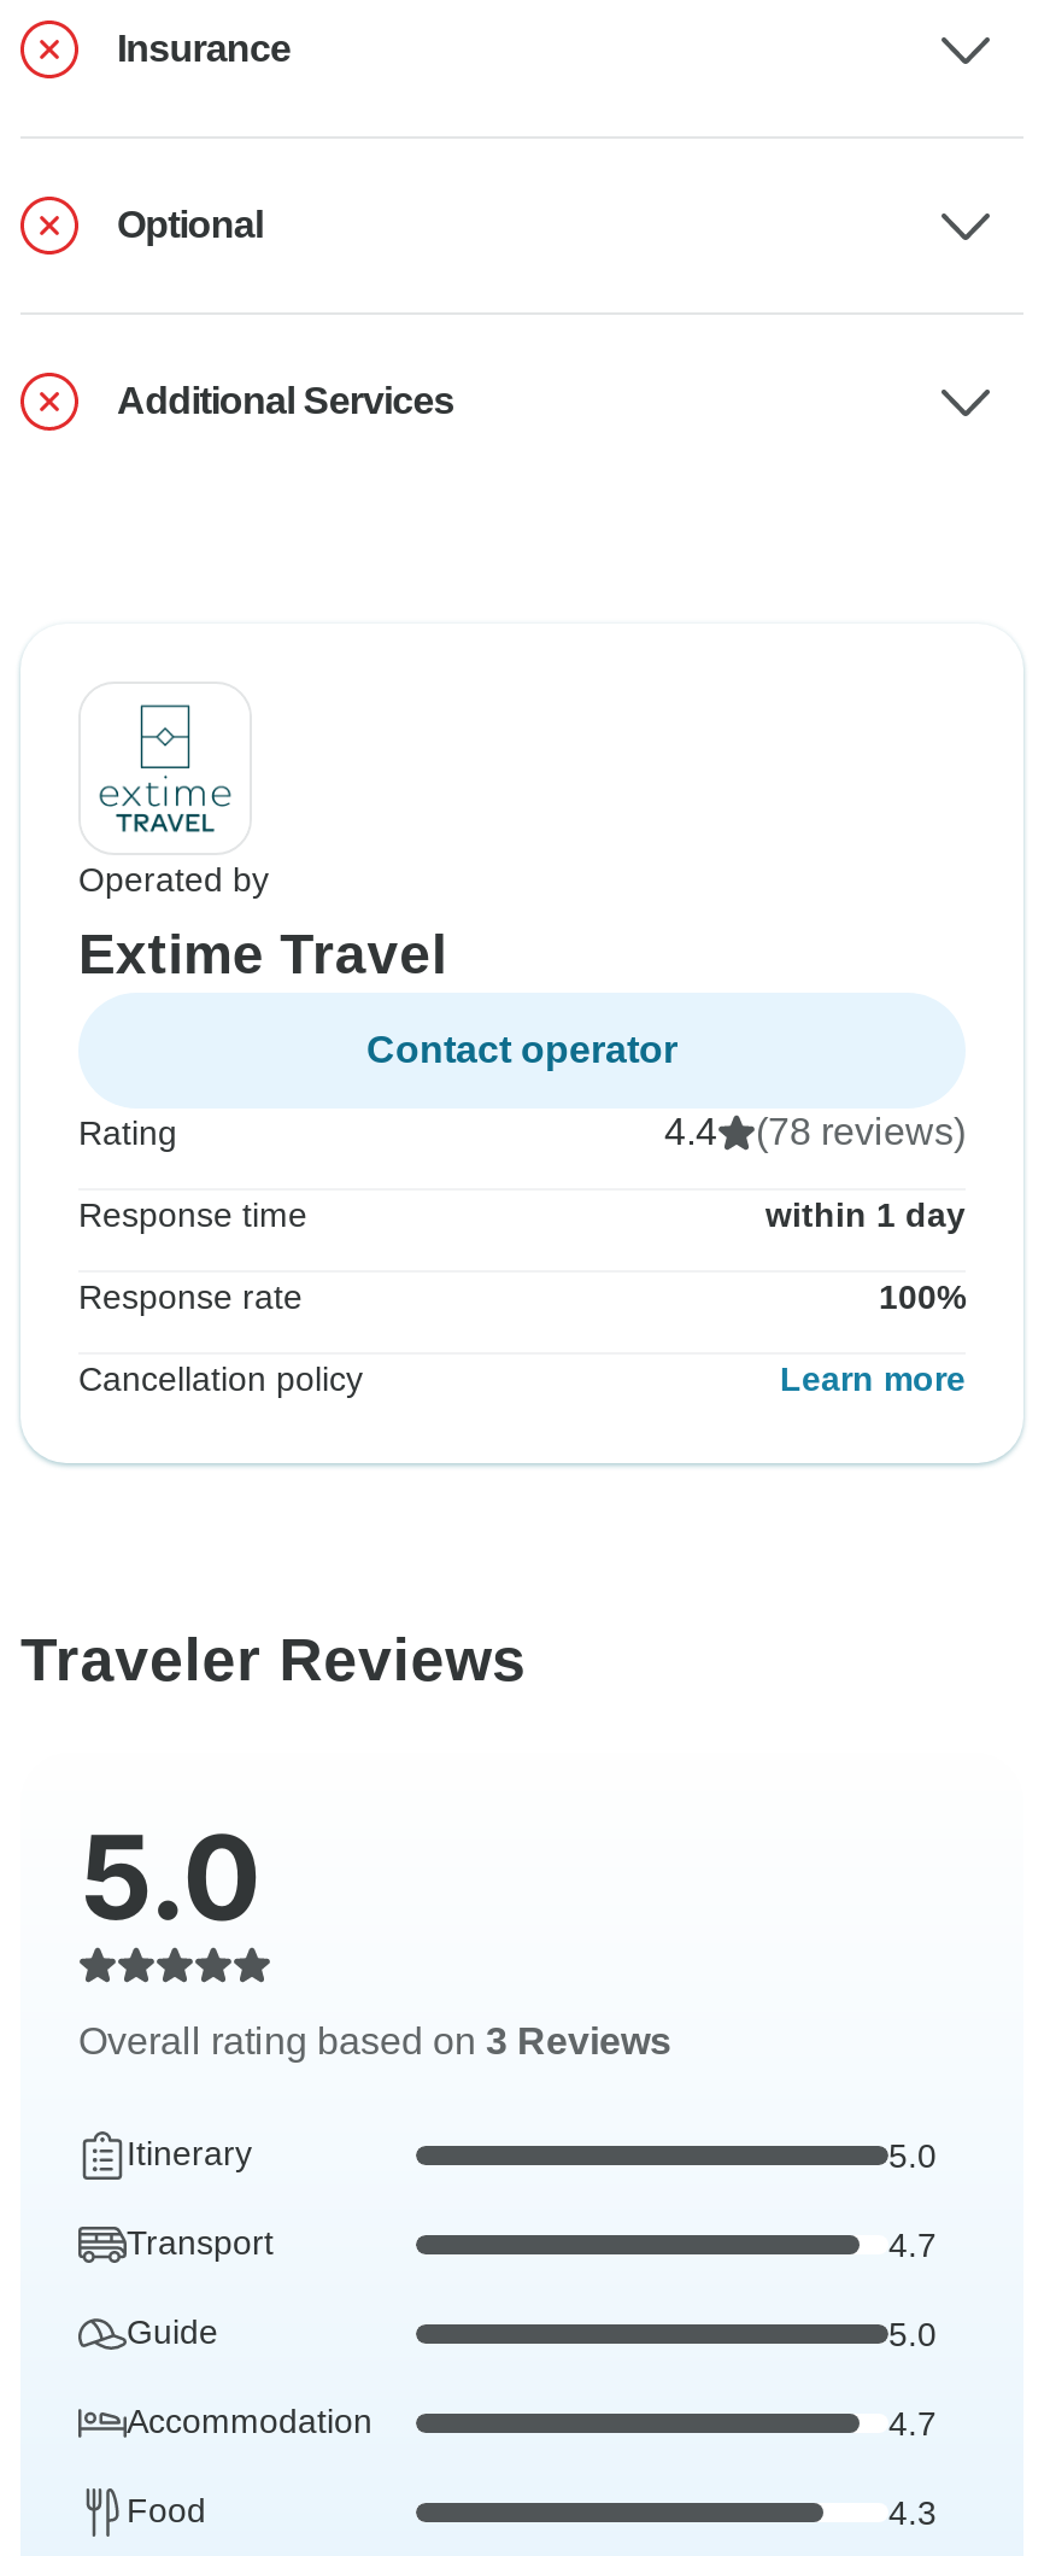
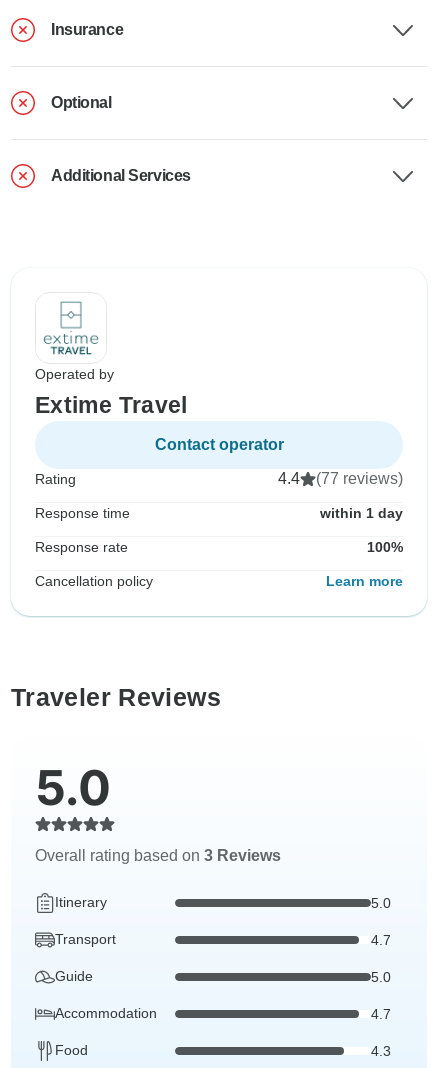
- 4.4 (78 reviews)
+ 4.4 (77 reviews)
